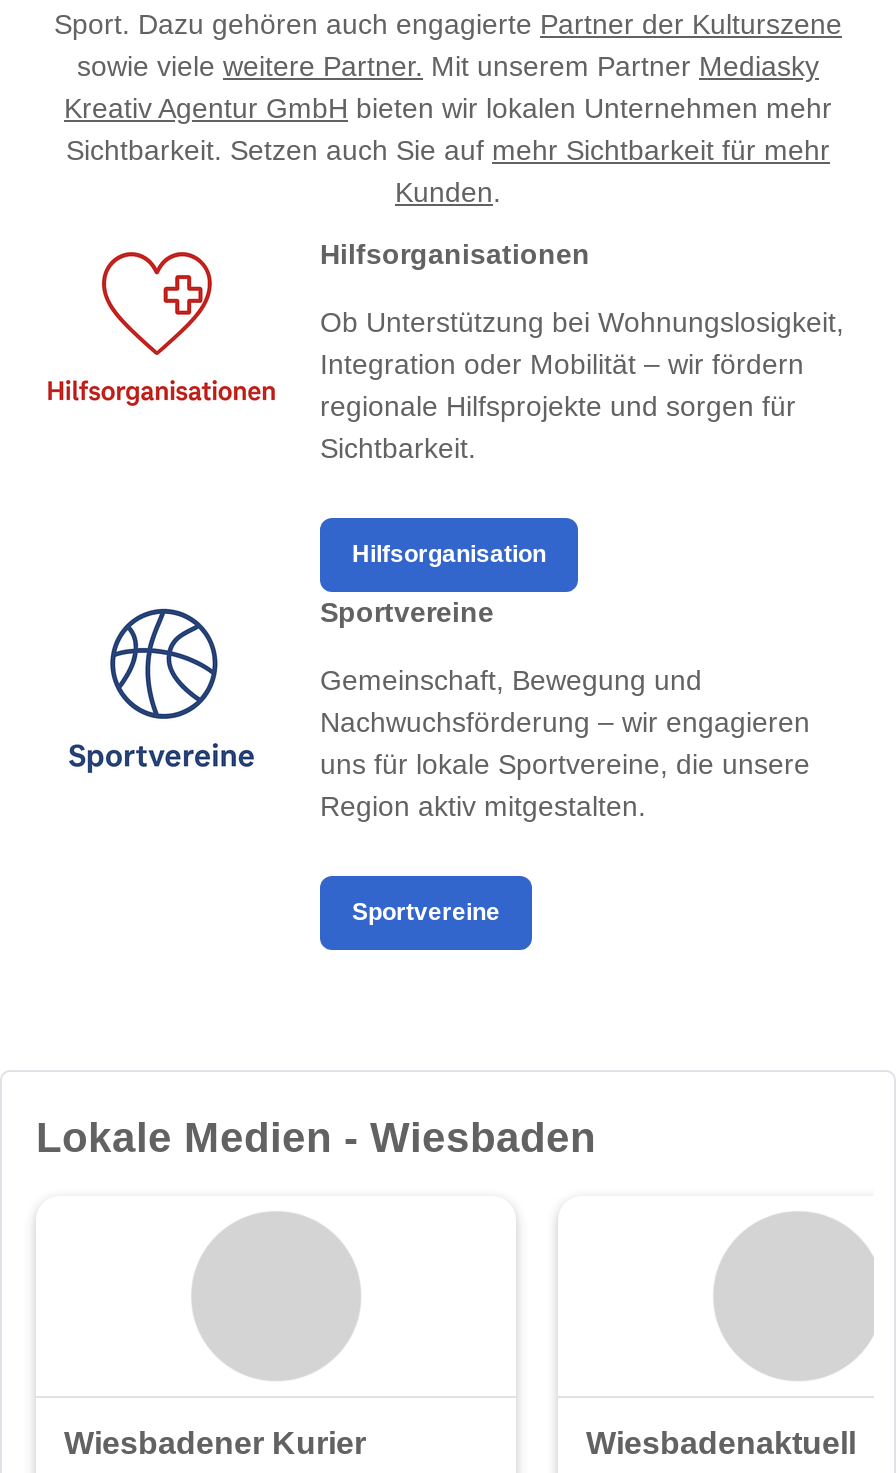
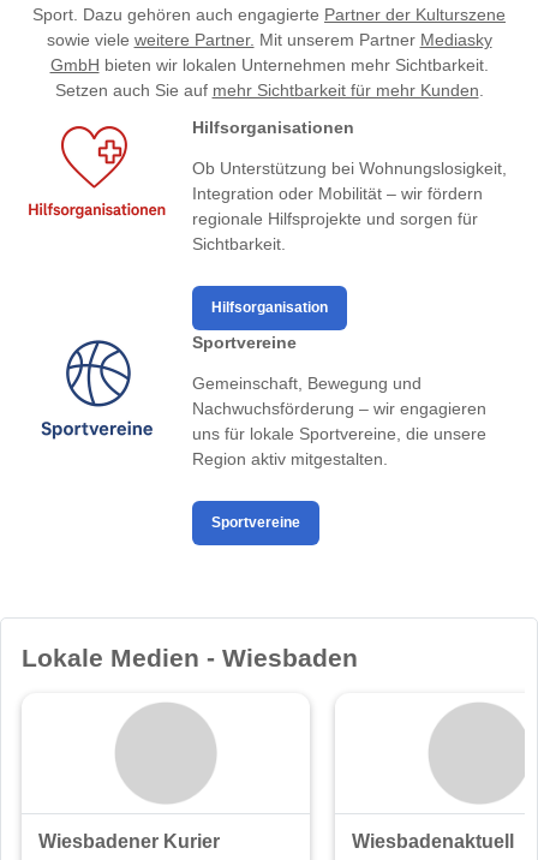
- Kreativ Agentur GmbH bieten wir lokalen Unternehmen mehr
- Sichtbarkeit. Setzen auch Sie auf mehr Sichtbarkeit für mehr
- Kunden.
+ GmbH bieten wir lokalen Unternehmen mehr Sichtbarkeit.
+ Setzen auch Sie auf mehr Sichtbarkeit für mehr Kunden.
